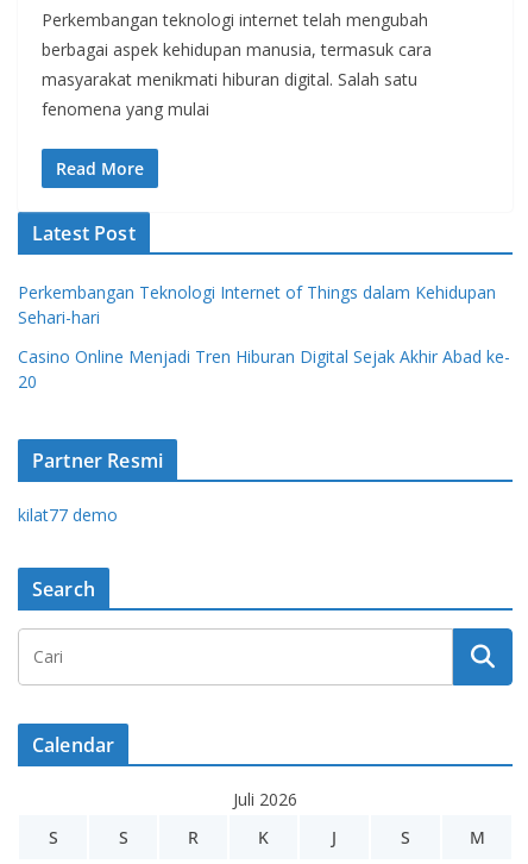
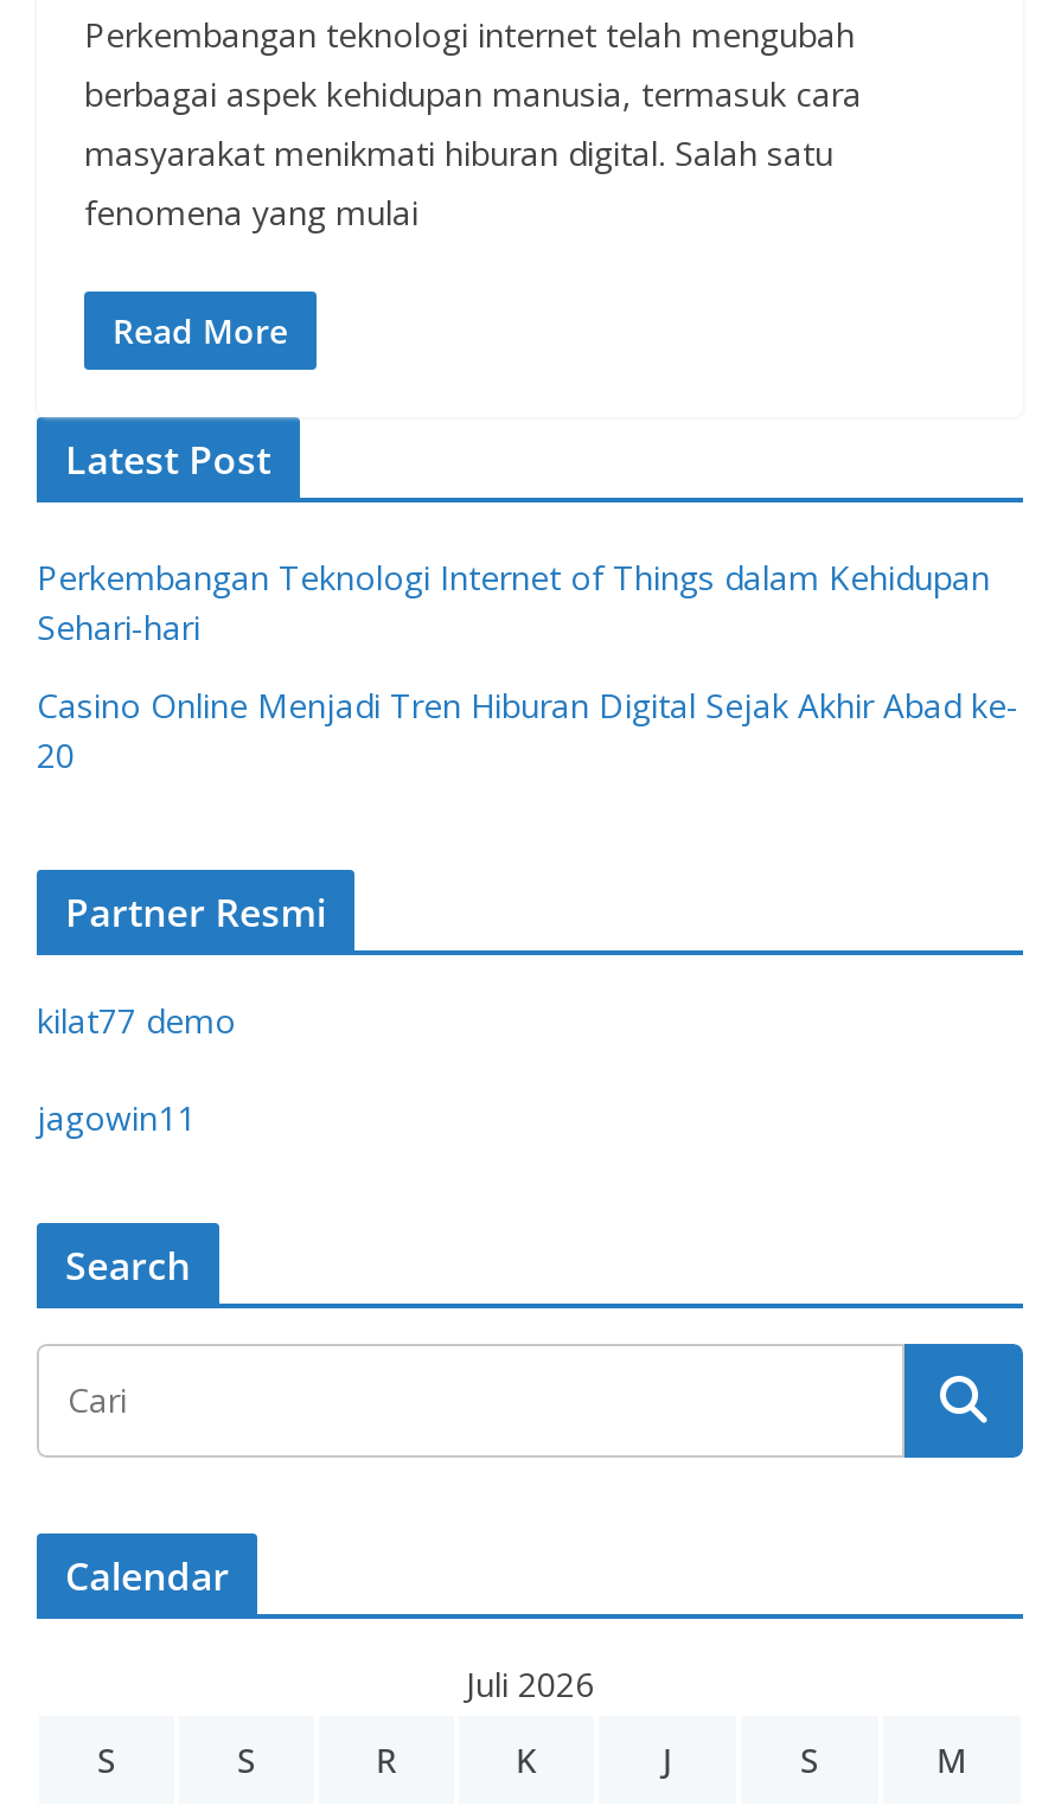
+ jagowin11
